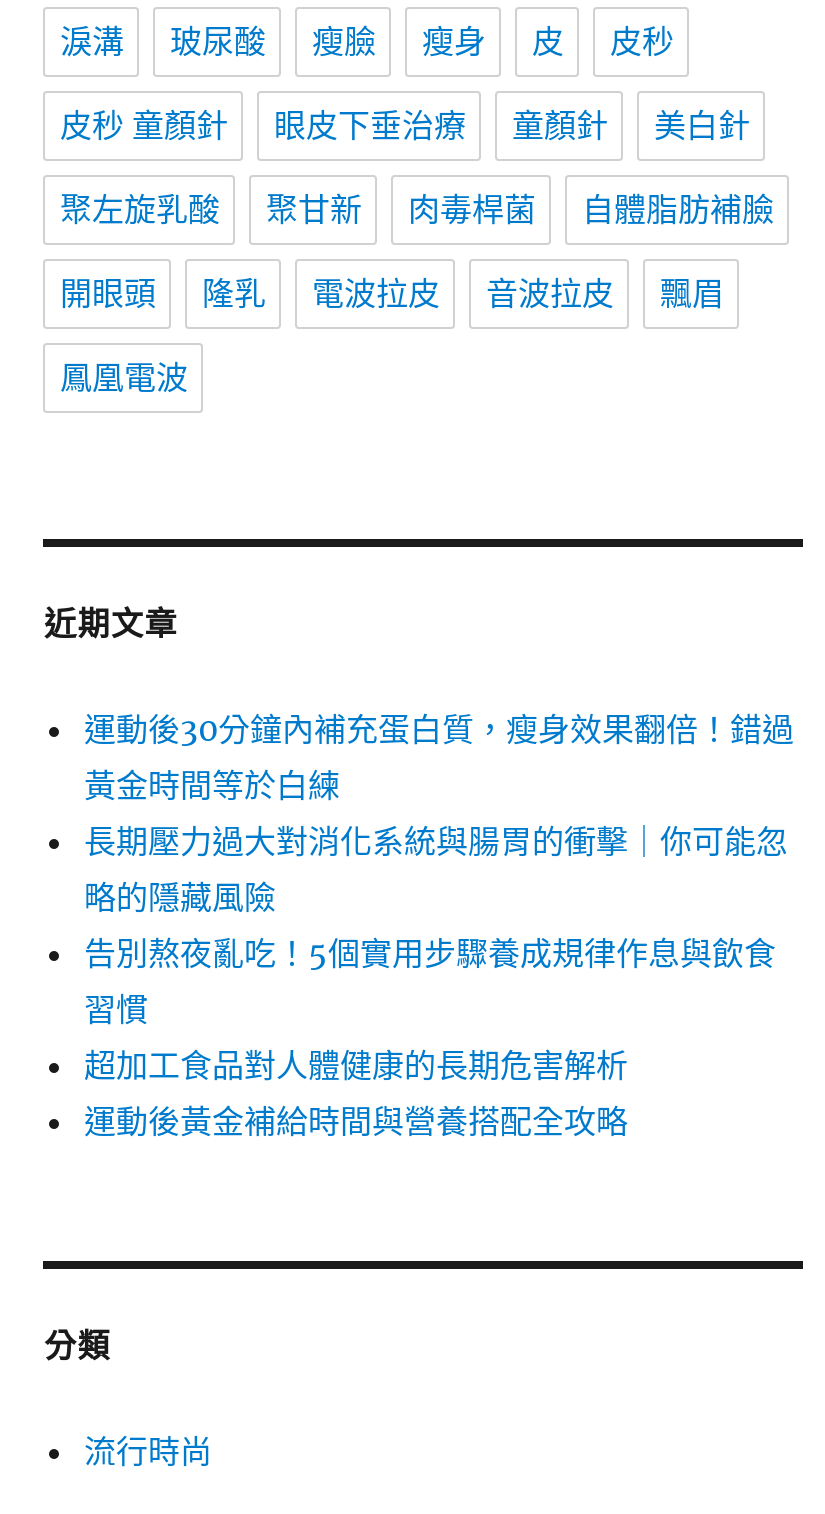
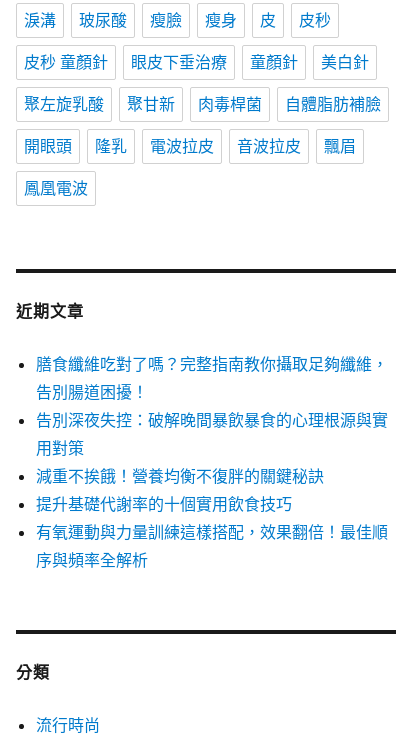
- 運動後30分鐘內補充蛋白質，瘦身效果翻倍！錯過
- 黃金時間等於白練
- 長期壓力過大對消化系統與腸胃的衝擊｜你可能忽
- 略的隱藏風險
- 告別熬夜亂吃！5個實用步驟養成規律作息與飲食
- 習慣
- 超加工食品對人體健康的長期危害解析
- 運動後黃金補給時間與營養搭配全攻略
+ 膳食纖維吃對了嗎？完整指南教你攝取足夠纖維，
+ 告別腸道困擾！
+ 告別深夜失控：破解晚間暴飲暴食的心理根源與實
+ 用對策
+ 減重不挨餓！營養均衡不復胖的關鍵秘訣
+ 提升基礎代謝率的十個實用飲食技巧
+ 有氧運動與力量訓練這樣搭配，效果翻倍！最佳順
+ 序與頻率全解析
